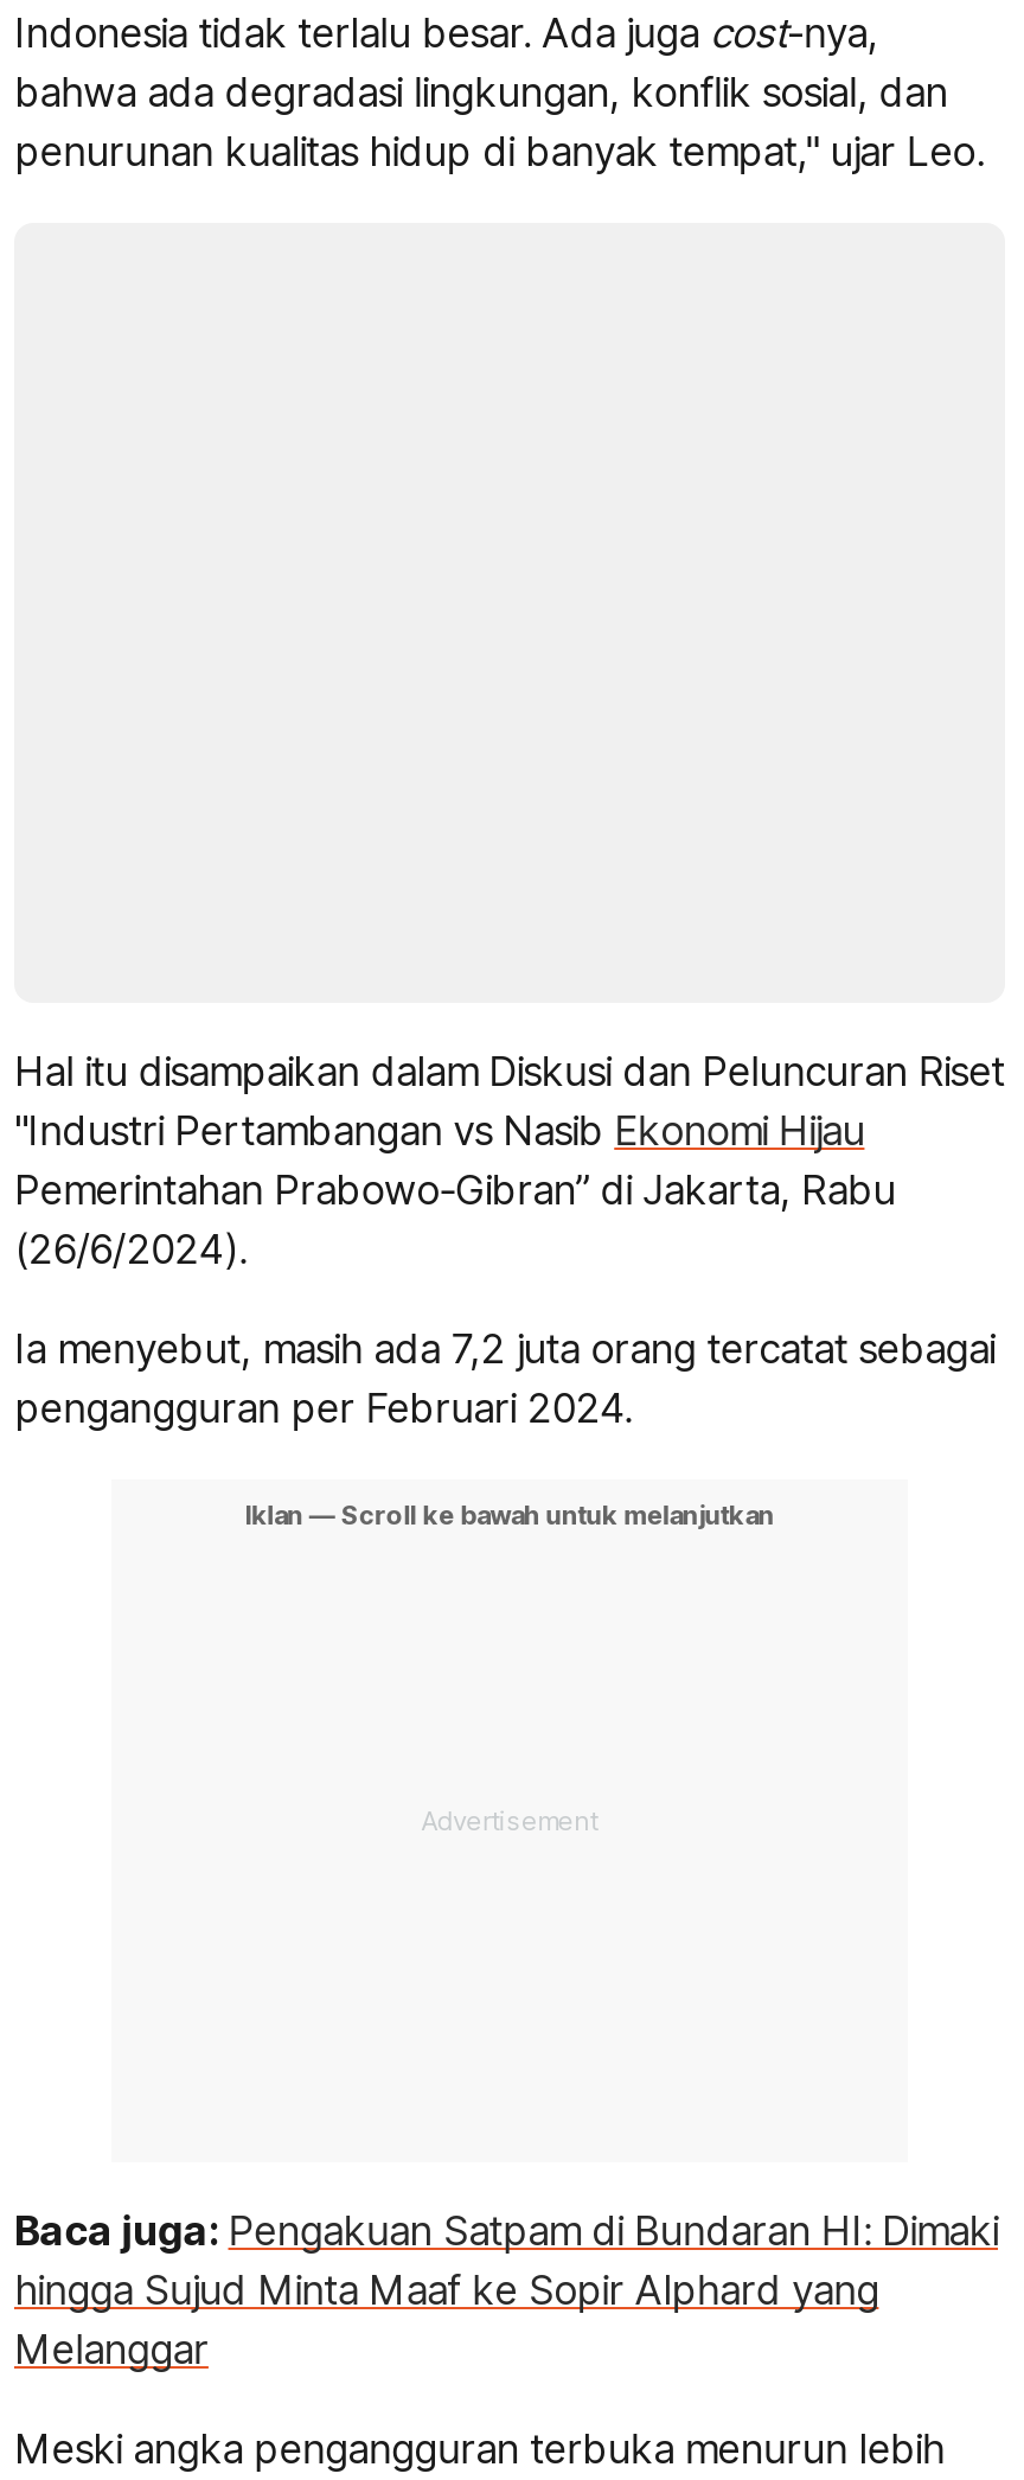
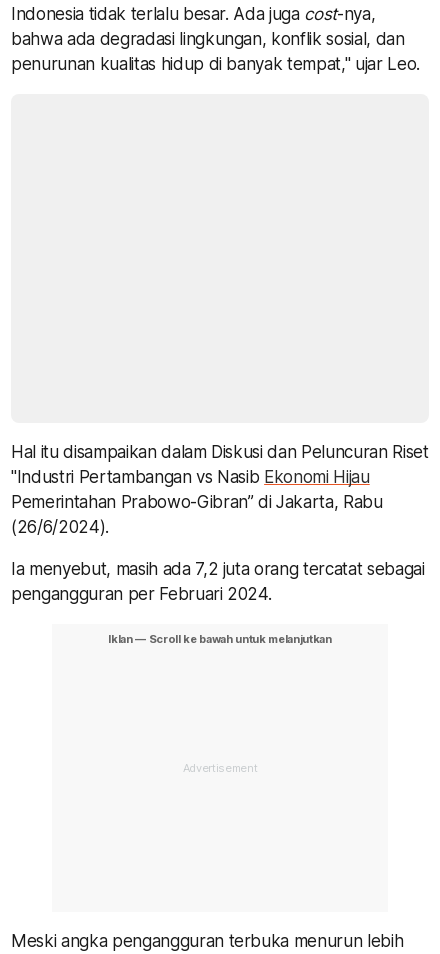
- Baca juga: Pengakuan Satpam di Bundaran HI: Dimaki
- hingga Sujud Minta Maaf ke Sopir Alphard yang
- Melanggar
